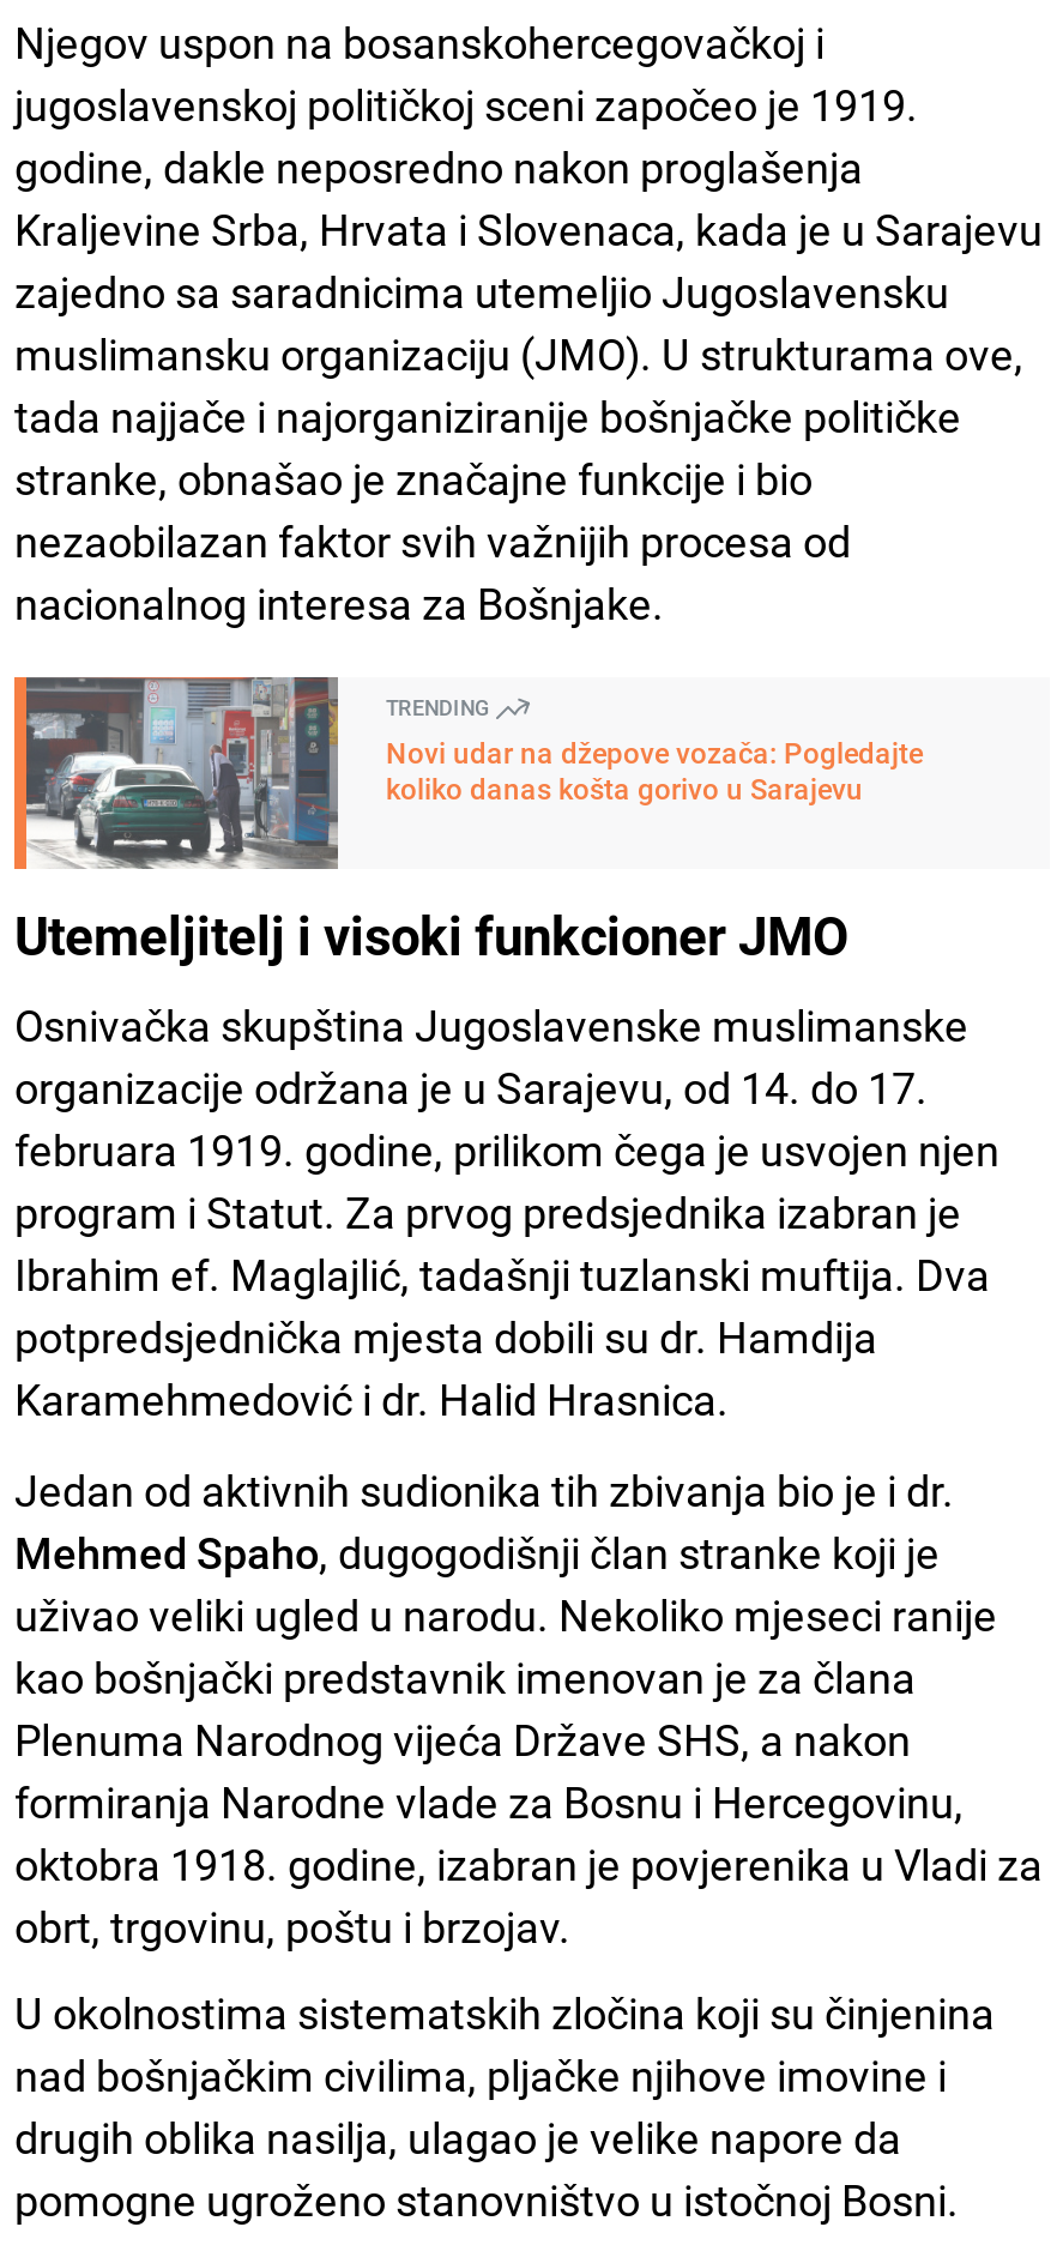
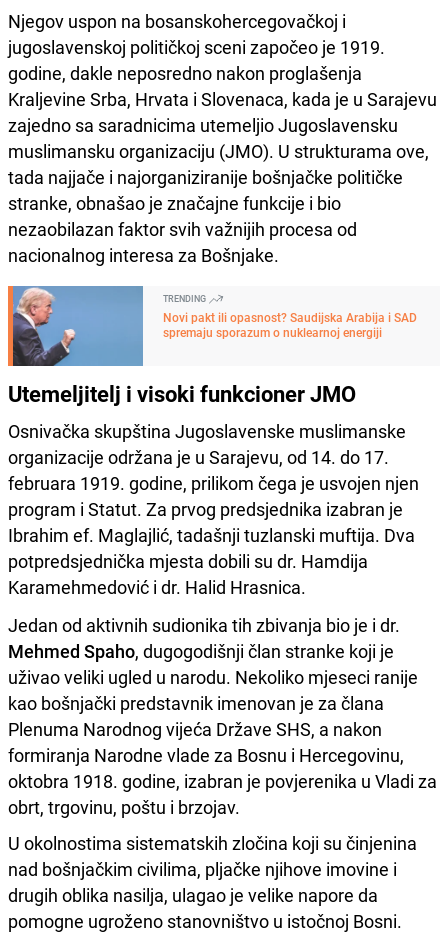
- [image]
- Novi udar na džepove vozača: Pogledajte
- koliko danas košta gorivo u Sarajevu
+ [image]
+ Novi pakt ili opasnost? Saudijska Arabija i SAD
+ spremaju sporazum o nuklearnoj energiji
